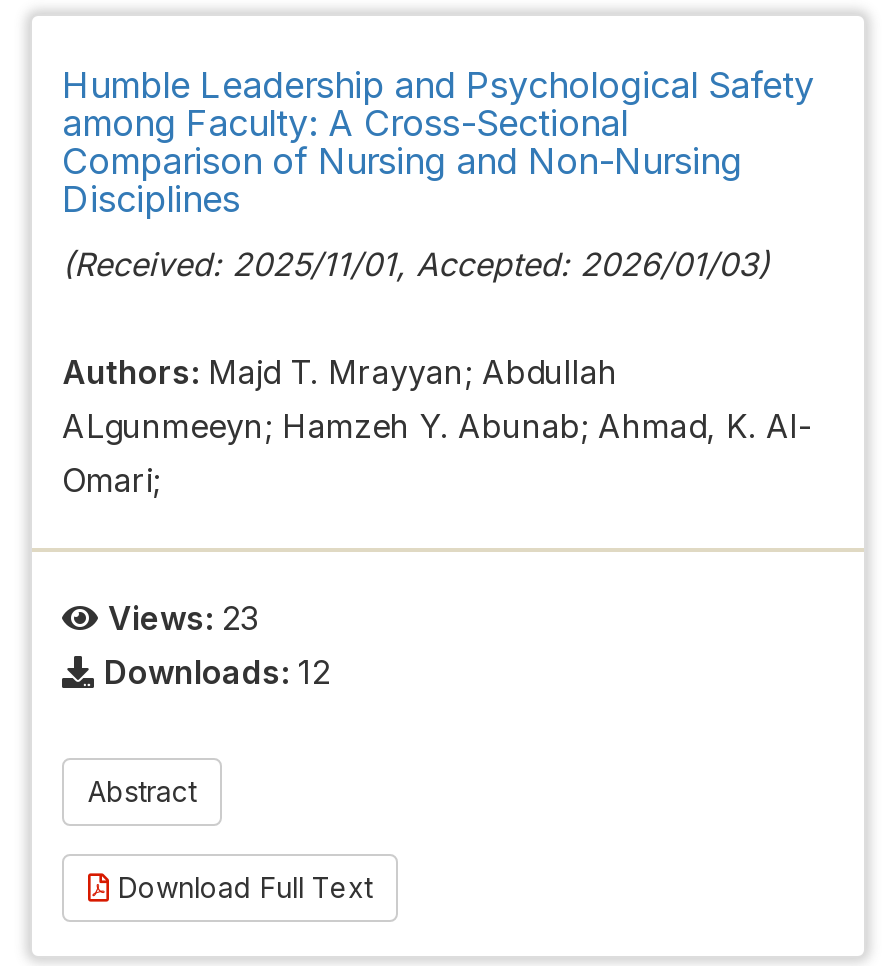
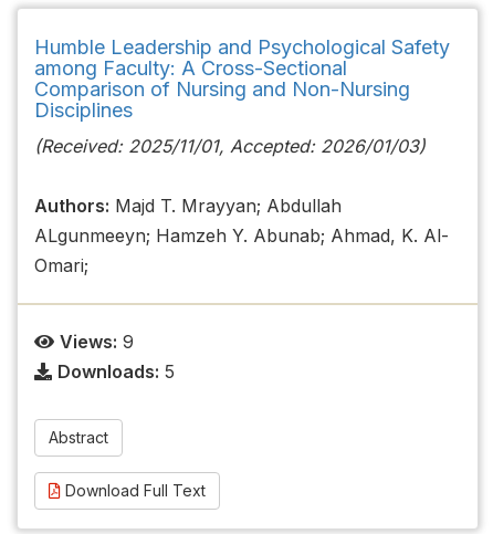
- Views: 23
+ Views: 9

- Downloads: 12
+ Downloads: 5
